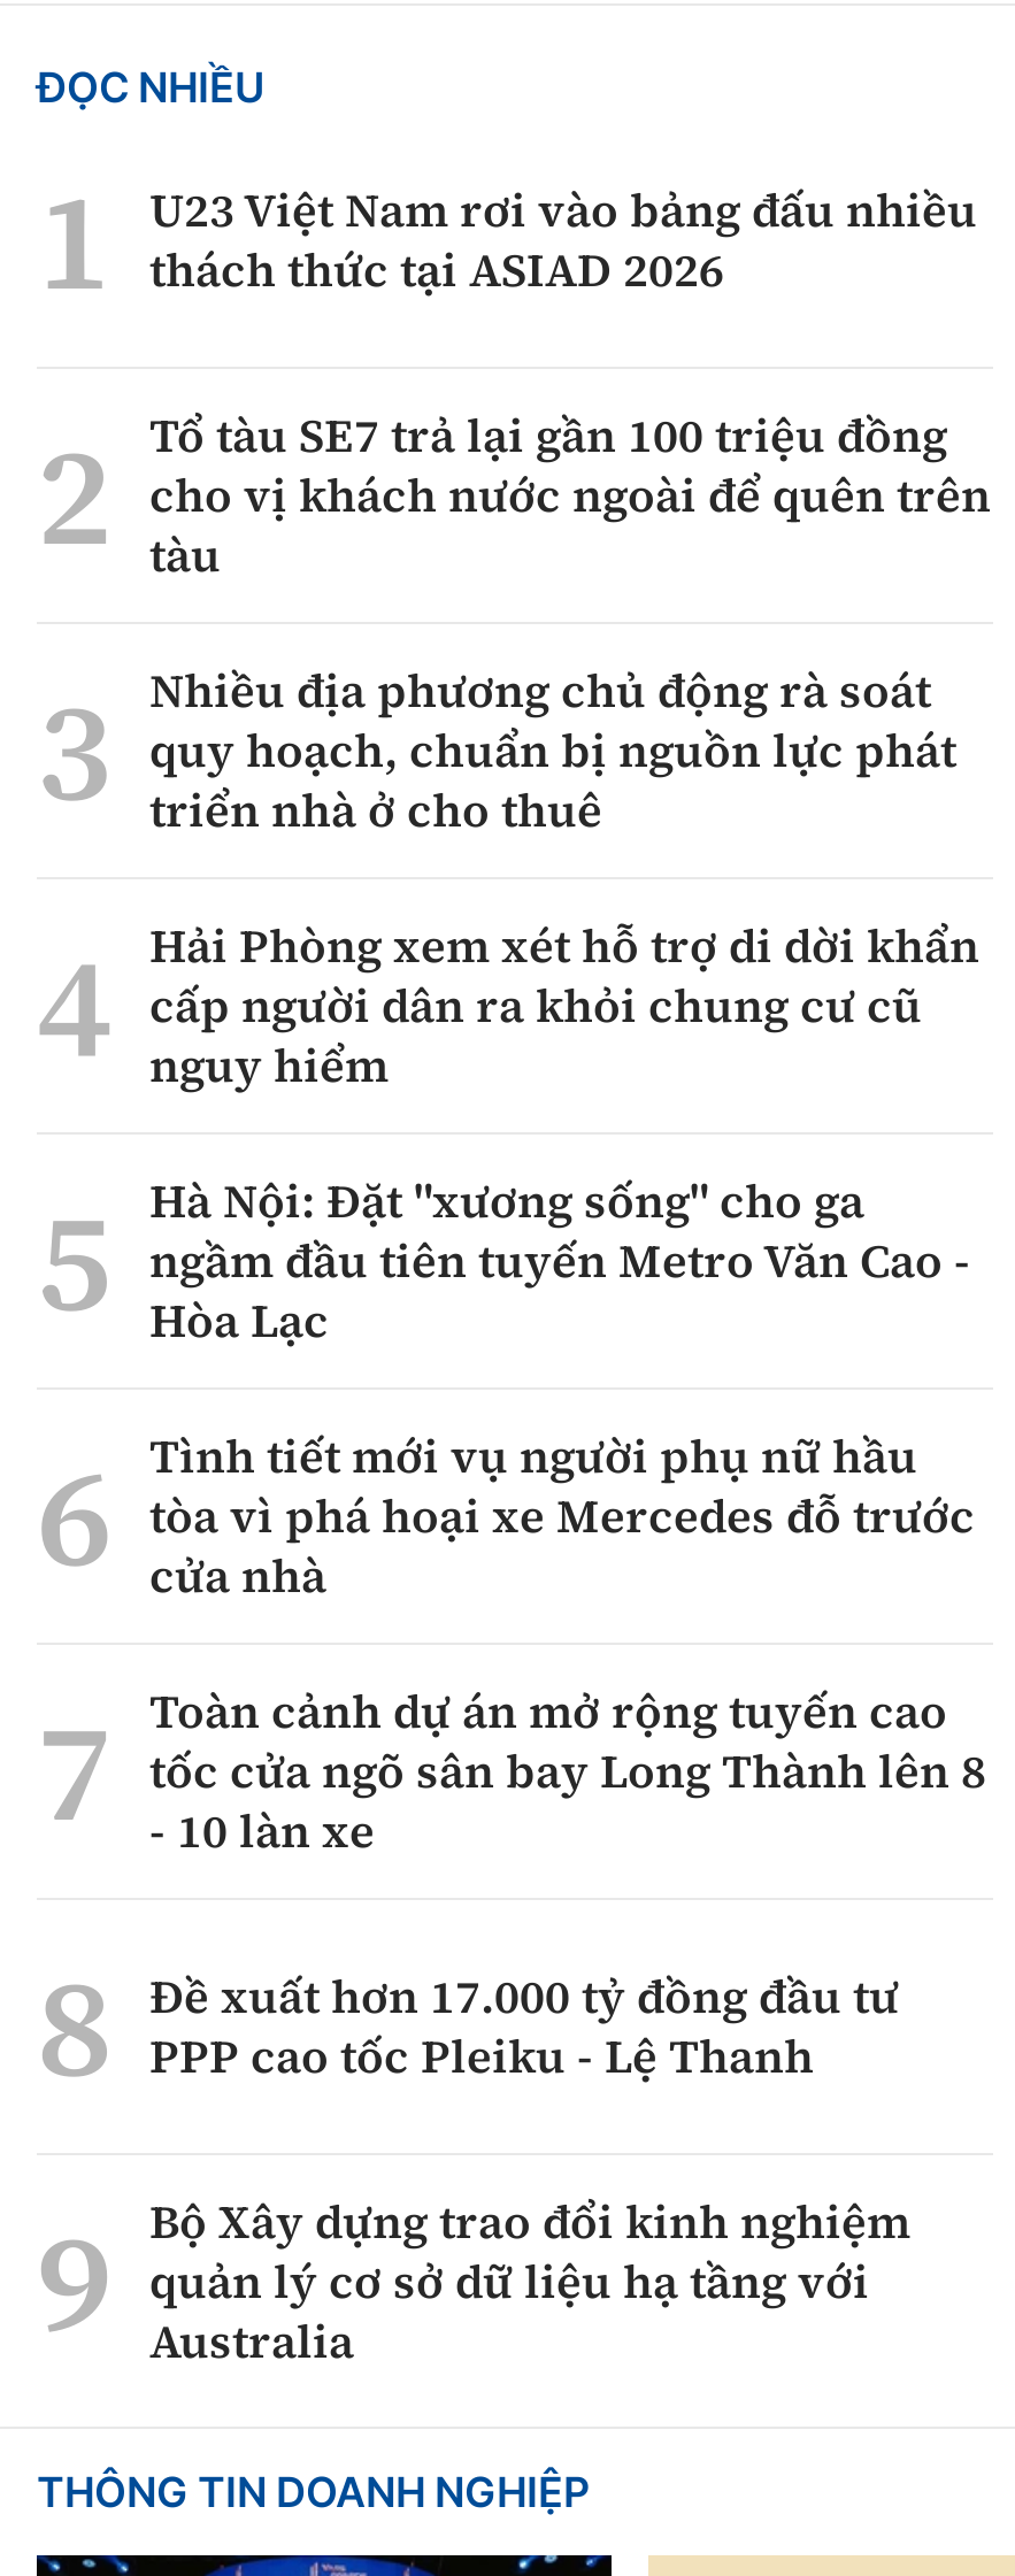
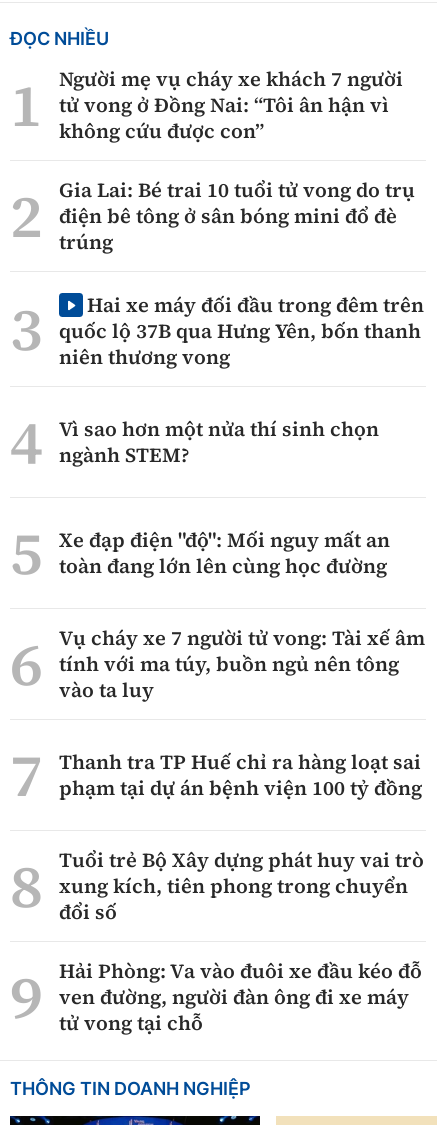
- U23 Việt Nam rơi vào bảng đấu nhiều
- thách thức tại ASIAD 2026
+ Người mẹ vụ cháy xe khách 7 người
+ tử vong ở Đồng Nai: “Tôi ân hận vì
+ không cứu được con”

- Tổ tàu SE7 trả lại gần 100 triệu đồng
- cho vị khách nước ngoài để quên trên
- tàu
+ Gia Lai: Bé trai 10 tuổi tử vong do trụ
+ điện bê tông ở sân bóng mini đổ đè
+ trúng

- Nhiều địa phương chủ động rà soát
- quy hoạch, chuẩn bị nguồn lực phát
- triển nhà ở cho thuê
+ Hai xe máy đối đầu trong đêm trên
+ quốc lộ 37B qua Hưng Yên, bốn thanh
+ niên thương vong

- Hải Phòng xem xét hỗ trợ di dời khẩn
- cấp người dân ra khỏi chung cư cũ
- nguy hiểm
+ Vì sao hơn một nửa thí sinh chọn
+ ngành STEM?

- Hà Nội: Đặt "xương sống" cho ga
- ngầm đầu tiên tuyến Metro Văn Cao -
- Hòa Lạc
+ Xe đạp điện "độ": Mối nguy mất an
+ toàn đang lớn lên cùng học đường

- Tình tiết mới vụ người phụ nữ hầu
- tòa vì phá hoại xe Mercedes đỗ trước
- cửa nhà
+ Vụ cháy xe 7 người tử vong: Tài xế âm
+ tính với ma túy, buồn ngủ nên tông
+ vào ta luy

- Toàn cảnh dự án mở rộng tuyến cao
- tốc cửa ngõ sân bay Long Thành lên 8
- - 10 làn xe
+ Thanh tra TP Huế chỉ ra hàng loạt sai
+ phạm tại dự án bệnh viện 100 tỷ đồng

- Đề xuất hơn 17.000 tỷ đồng đầu tư
- PPP cao tốc Pleiku - Lệ Thanh
+ Tuổi trẻ Bộ Xây dựng phát huy vai trò
+ xung kích, tiên phong trong chuyển
+ đổi số

- Bộ Xây dựng trao đổi kinh nghiệm
- quản lý cơ sở dữ liệu hạ tầng với
- Australia
+ Hải Phòng: Va vào đuôi xe đầu kéo đỗ
+ ven đường, người đàn ông đi xe máy
+ tử vong tại chỗ
